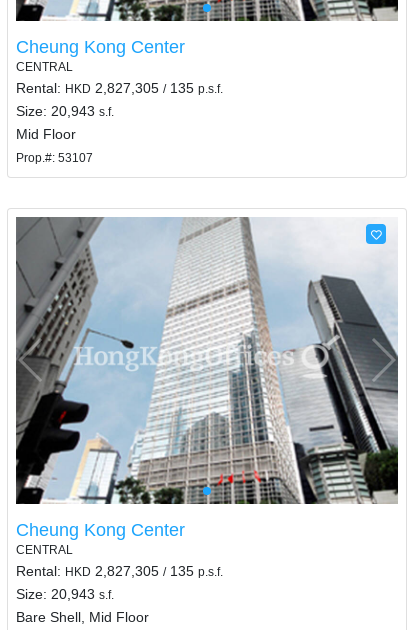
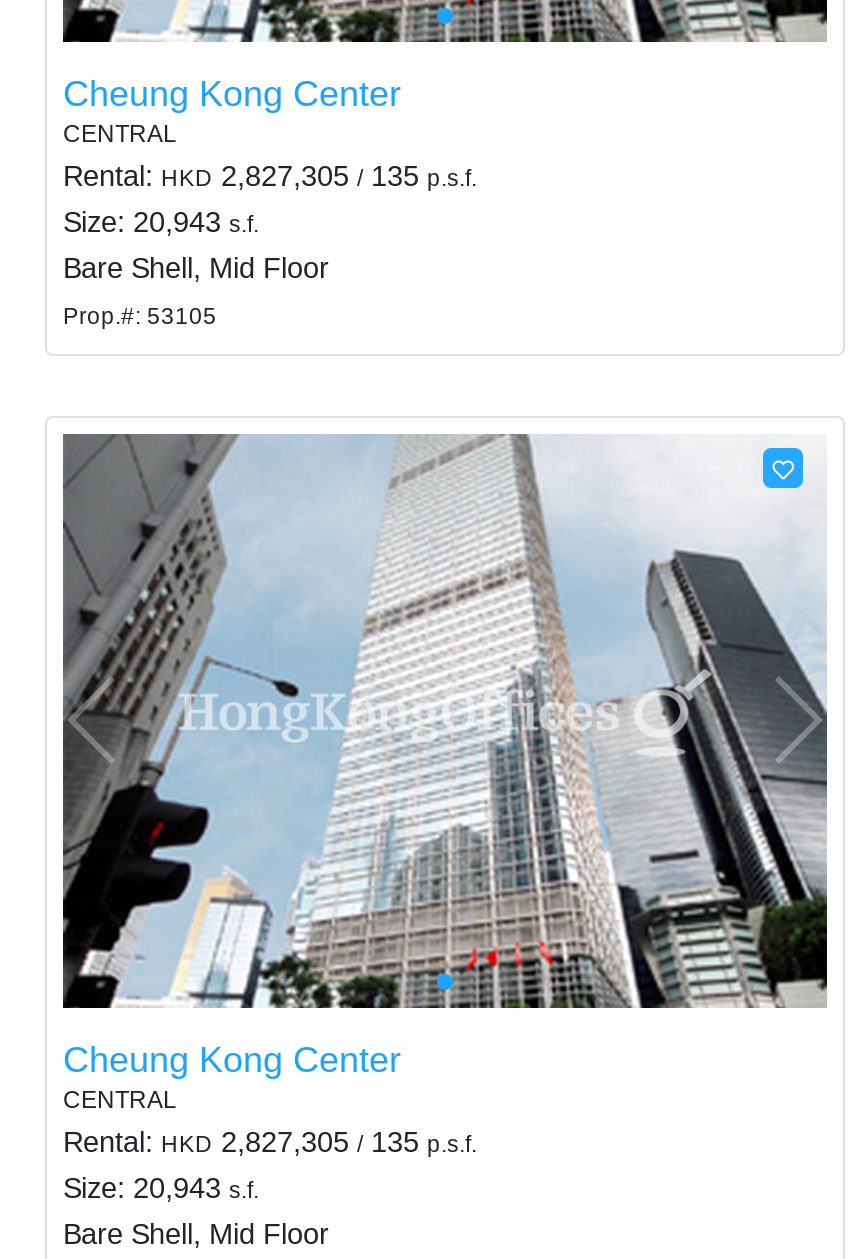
- Mid Floor
+ Bare Shell, Mid Floor

- Prop.#: 53107
+ Prop.#: 53105
